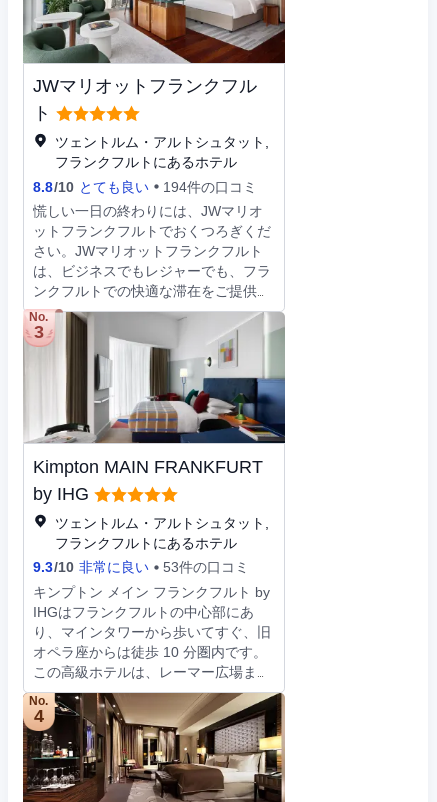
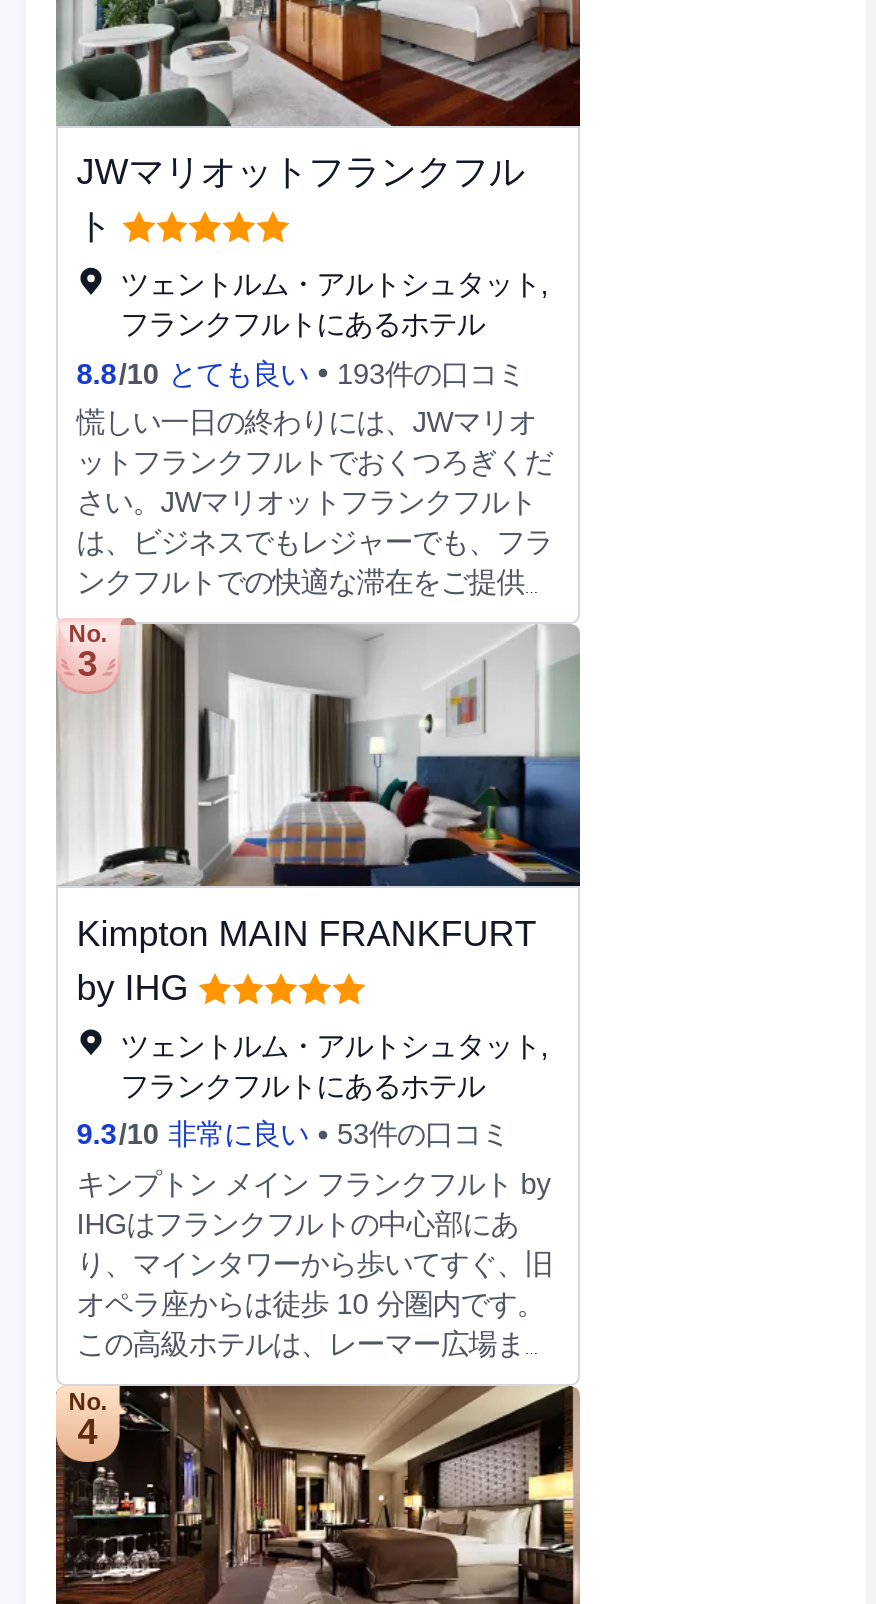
- 8.8 /10 とても良い 194件の口コミ
+ 8.8 /10 とても良い 193件の口コミ
